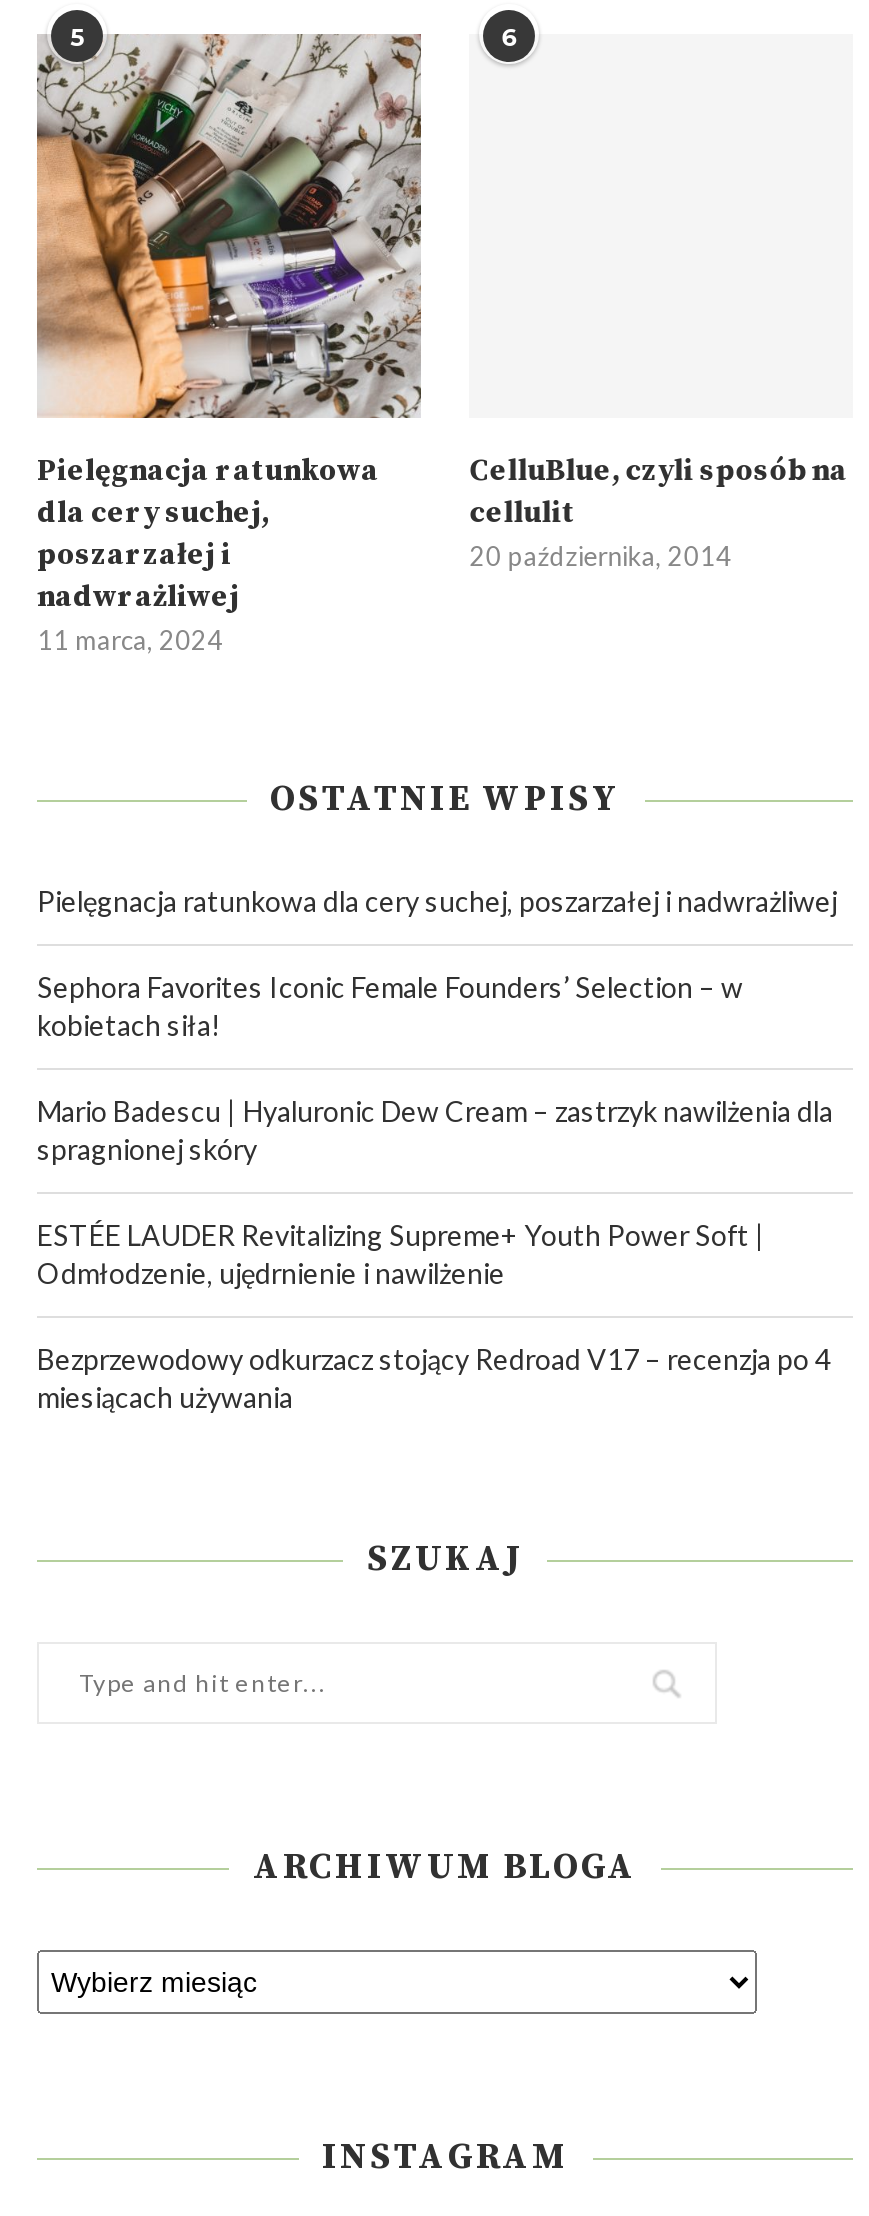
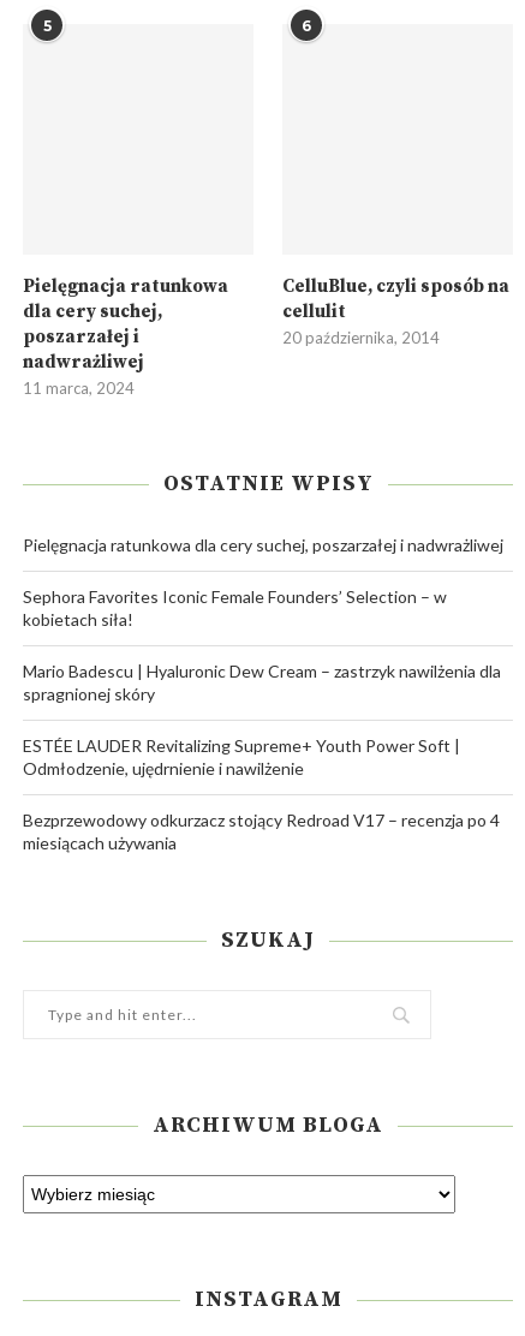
- [image]
